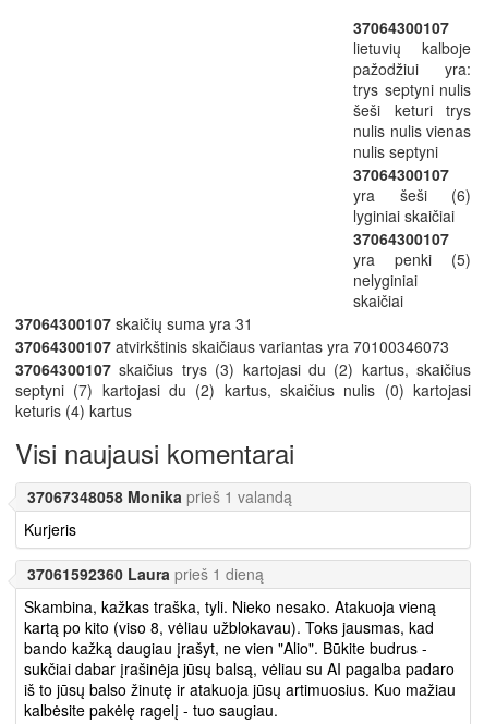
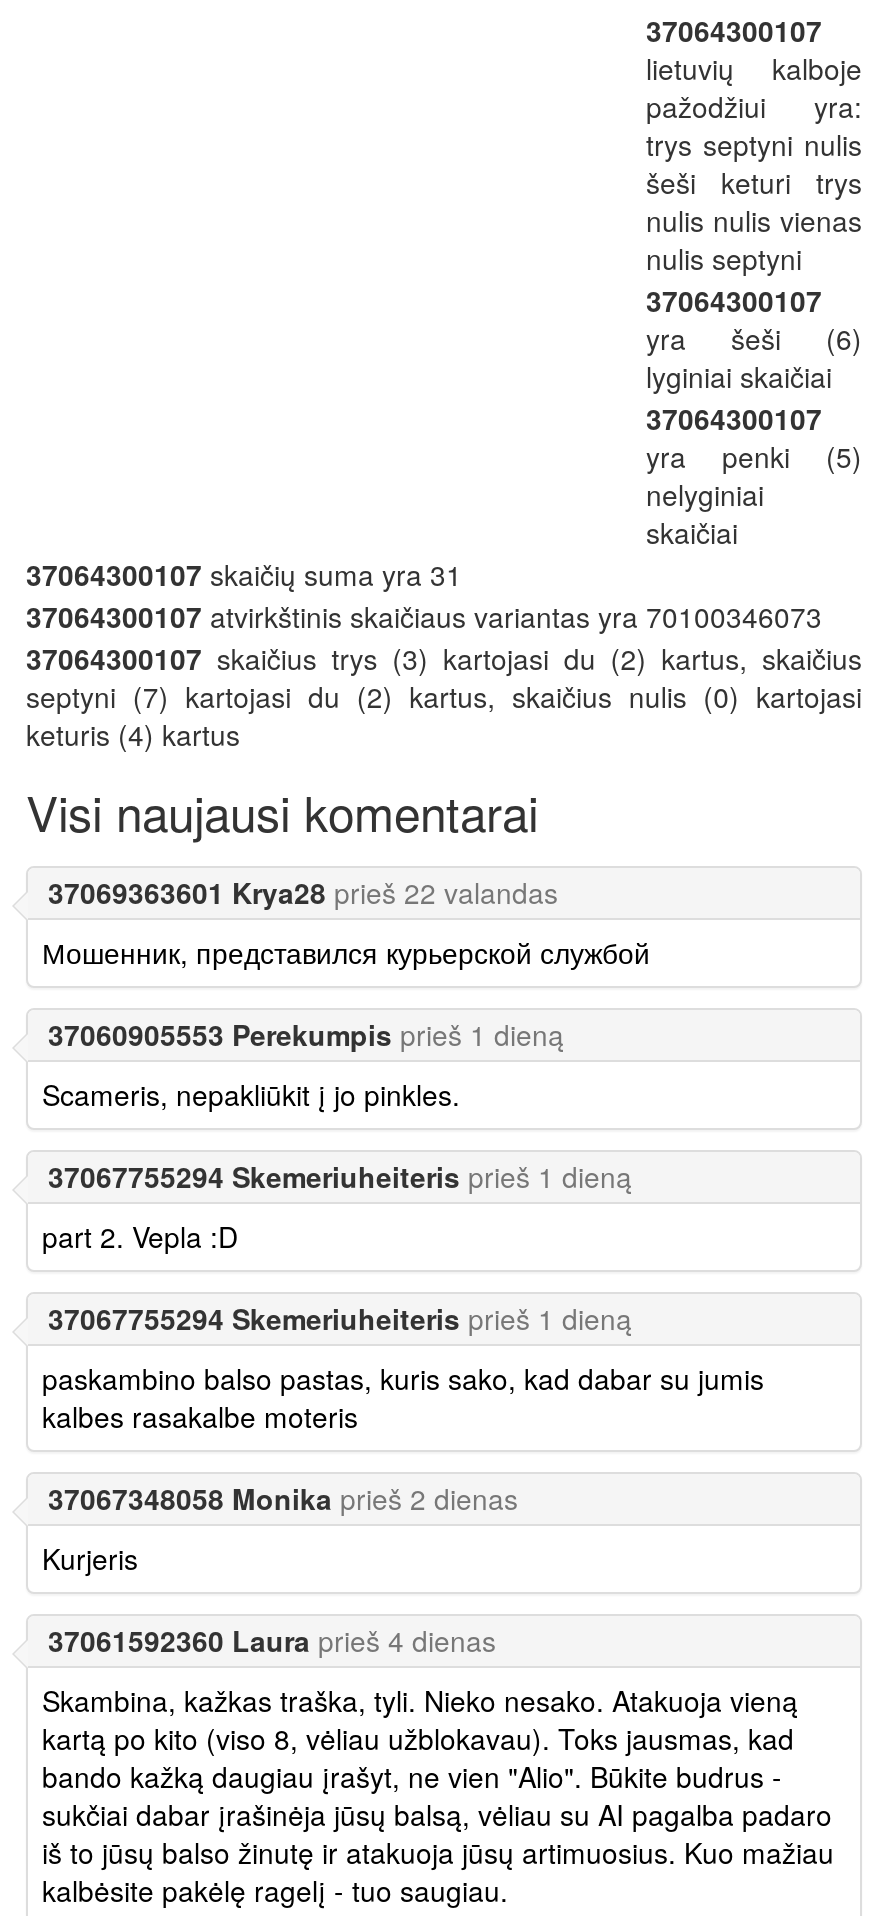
- 37067348058 Monika prieš 1 valandą
+ 37069363601 Krya28 prieš 22 valandas
+ Мошенник, представился курьерской службой
+ 37060905553 Perekumpis prieš 1 dieną
+ Scameris, nepakliūkit į jo pinkles.
+ 37067755294 Skemeriuheiteris prieš 1 dieną
+ part 2. Vepla :D
+ 37067755294 Skemeriuheiteris prieš 1 dieną
+ paskambino balso pastas, kuris sako, kad dabar su jumis
+ kalbes rasakalbe moteris
+ 37067348058 Monika prieš 2 dienas

- 37061592360 Laura prieš 1 dieną
+ 37061592360 Laura prieš 4 dienas
